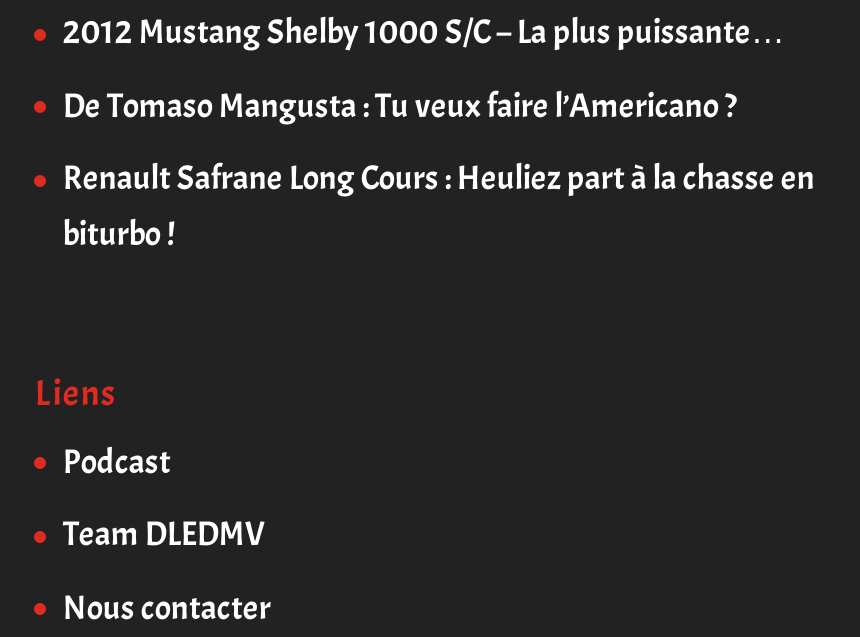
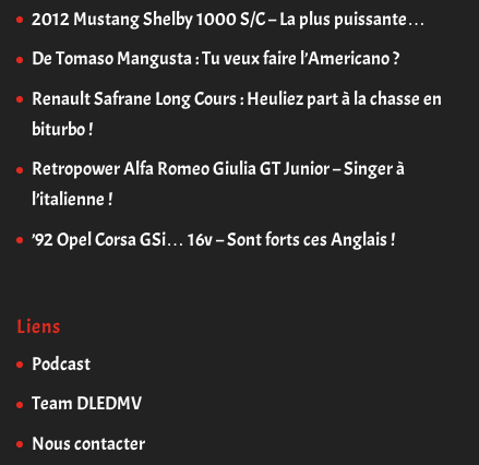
+ Retropower Alfa Romeo Giulia GT Junior – Singer à
+ l’italienne !
+ ’92 Opel Corsa GSi… 16v – Sont forts ces Anglais !
